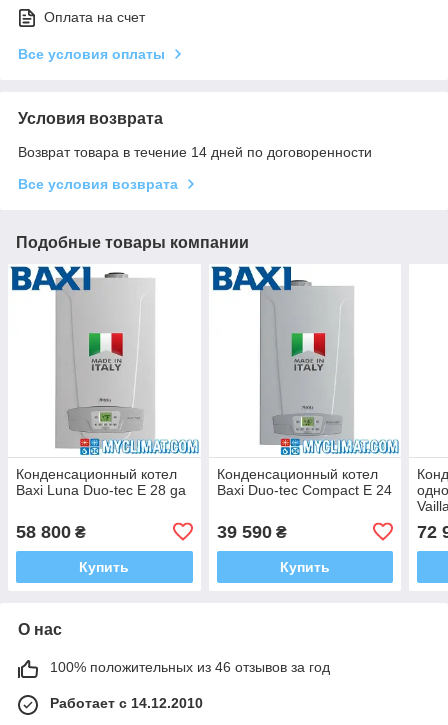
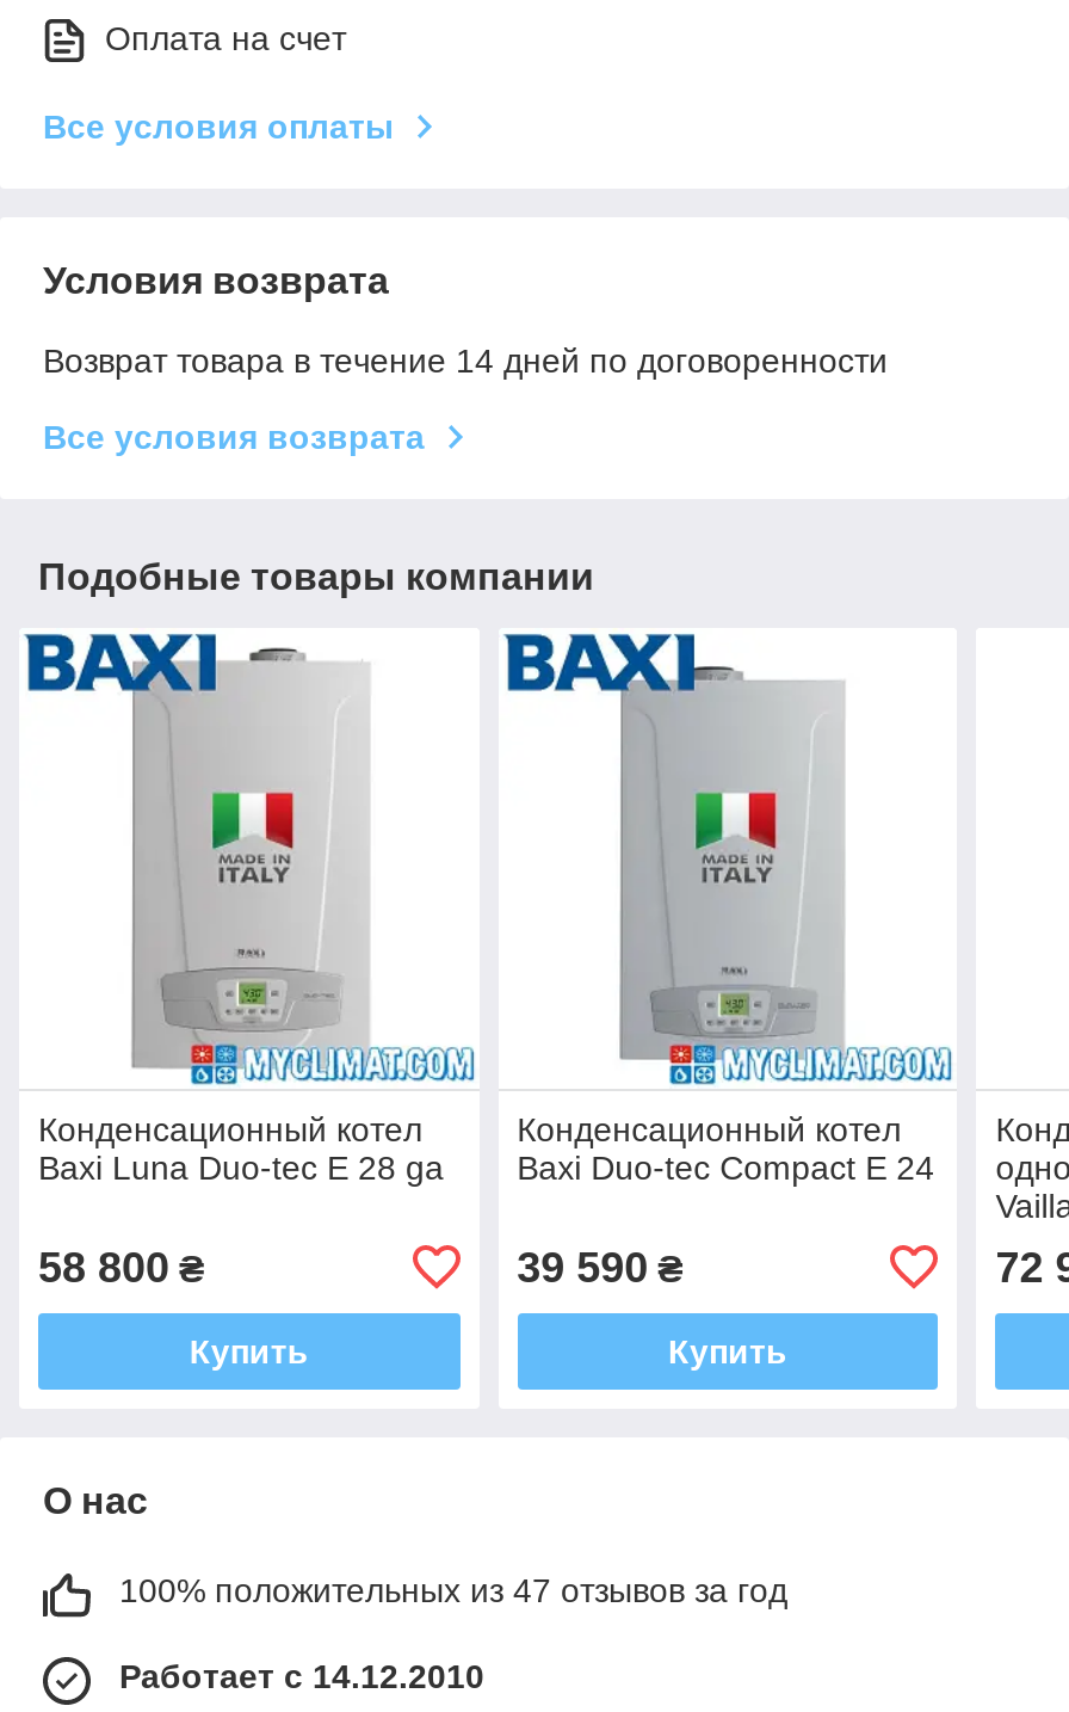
- 100% положительных из 46 отзывов за год
+ 100% положительных из 47 отзывов за год
